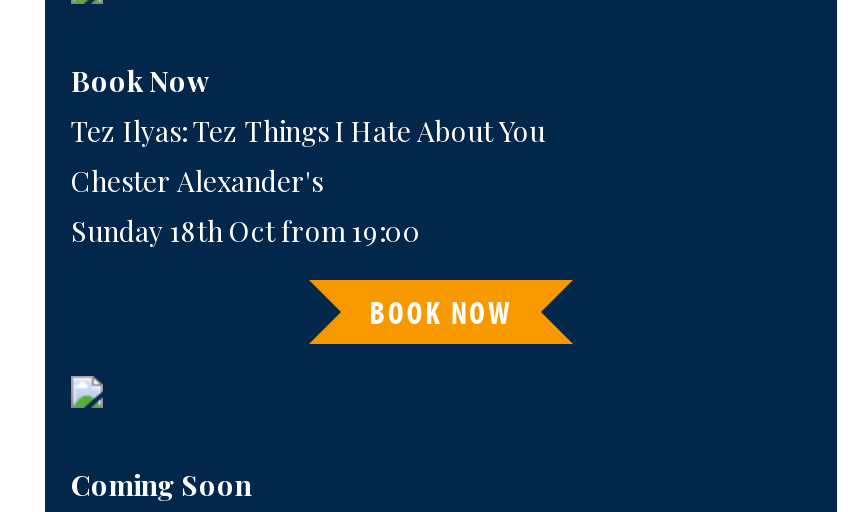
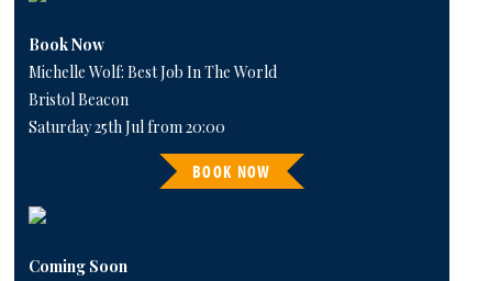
- Tez Ilyas: Tez Things I Hate About You
- Chester Alexander's
- Sunday 18th Oct from 19:00
+ Michelle Wolf: Best Job In The World
+ Bristol Beacon
+ Saturday 25th Jul from 20:00
